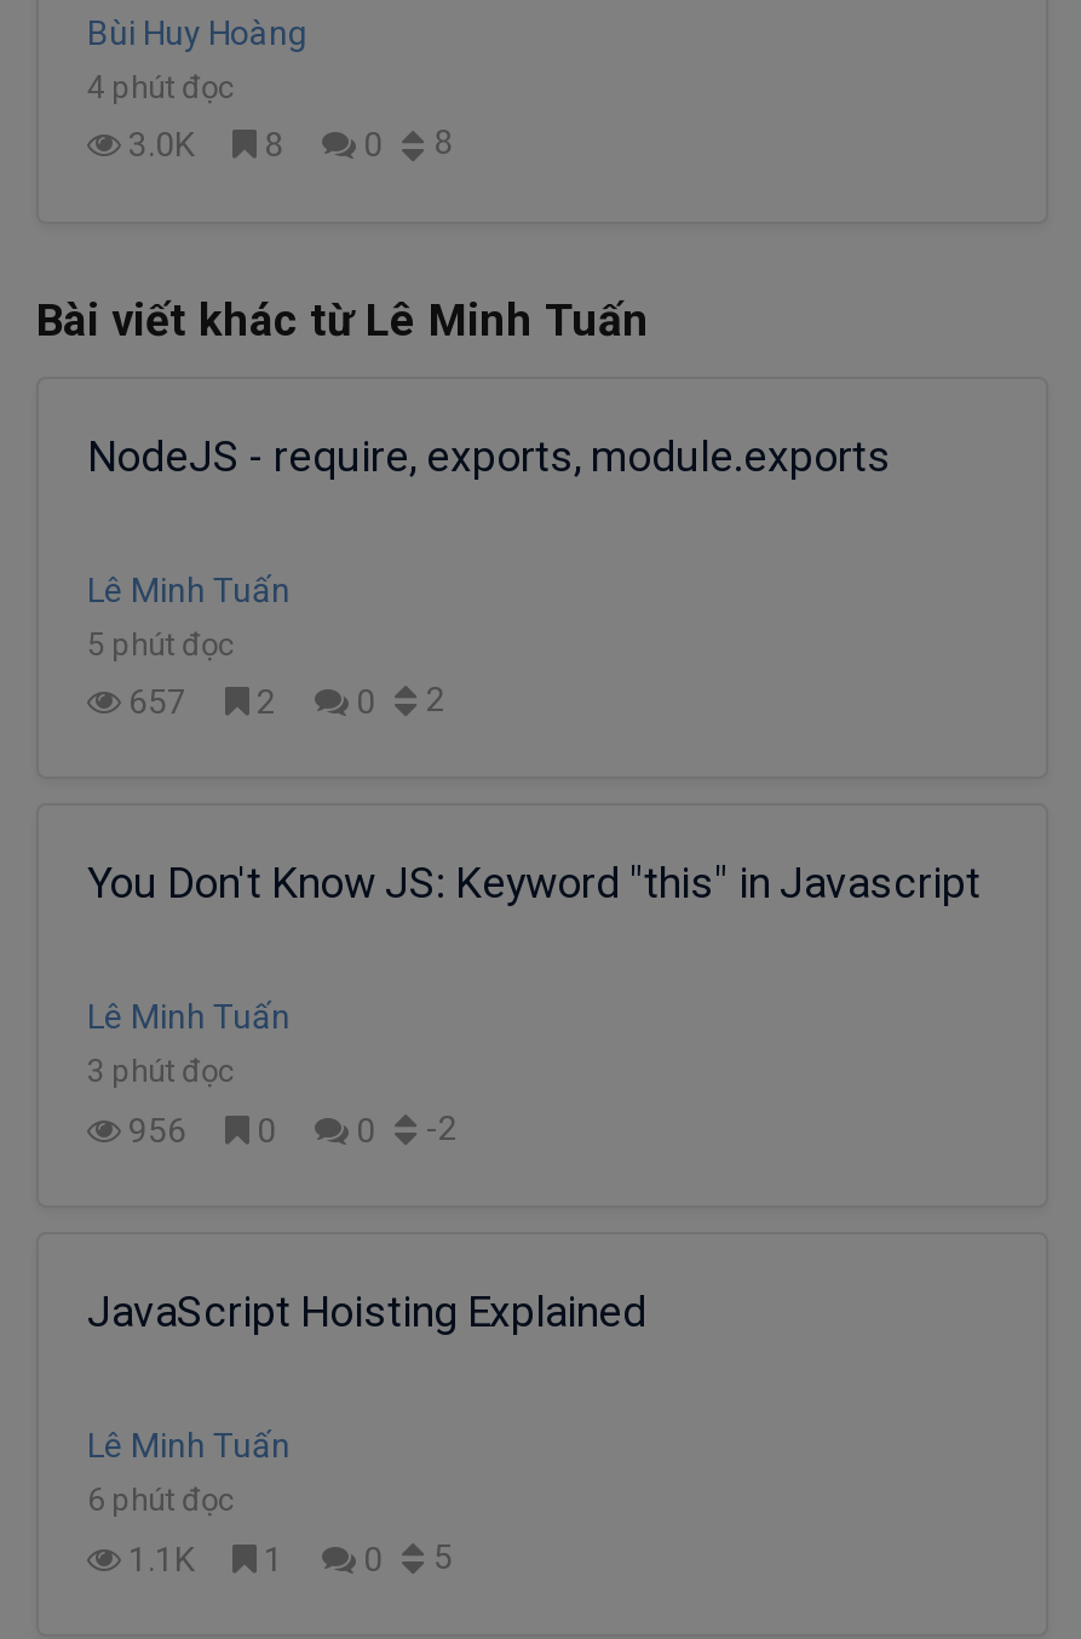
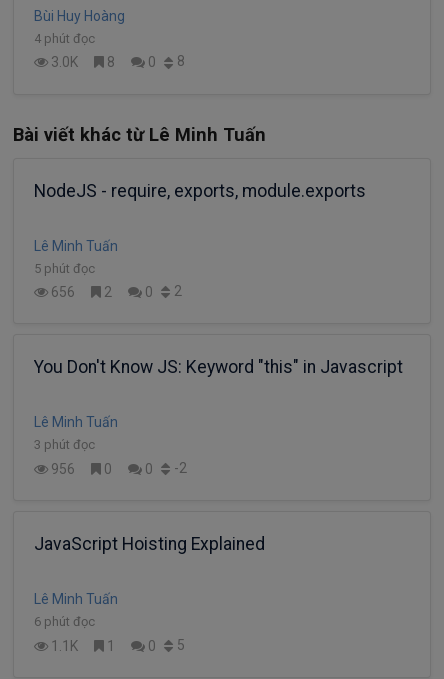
- 657 2 0 2
+ 656 2 0 2
